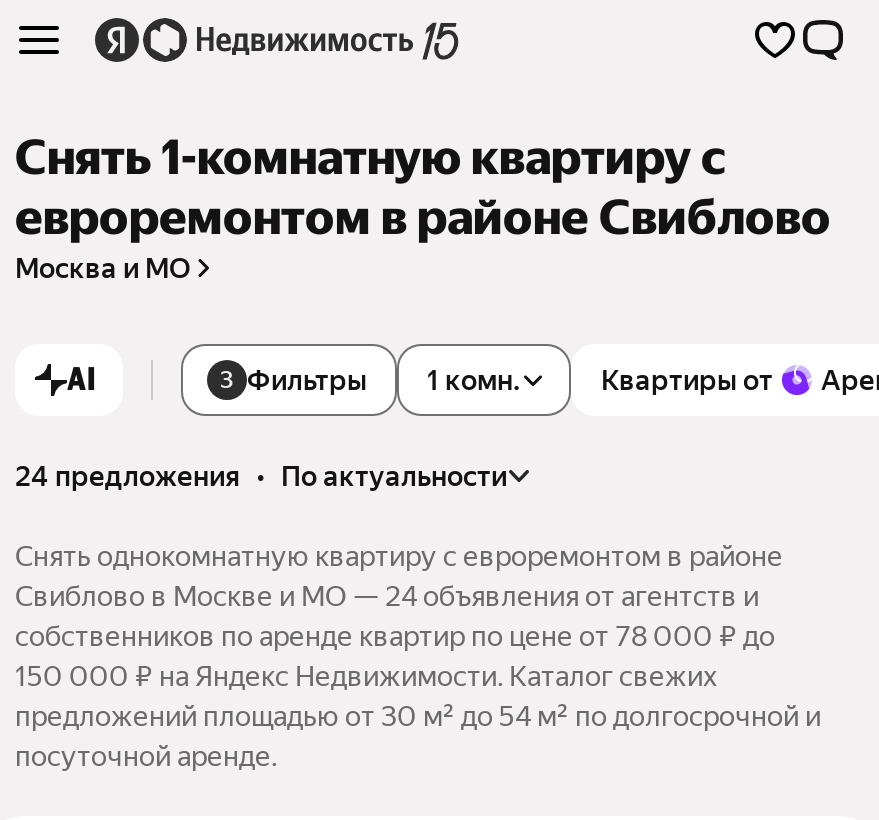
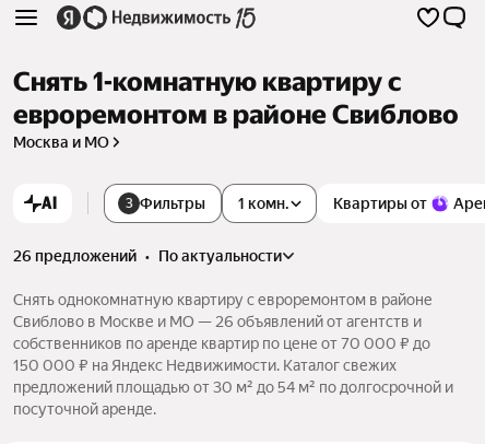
- 24 предложения • по актуальности
+ 26 предложений • по актуальности

- Свиблово в Москве и МО — 24 объявления от агентств и
+ Свиблово в Москве и МО — 26 объявлений от агентств и

- собственников по аренде квартир по цене от 78 000 ₽ до
+ собственников по аренде квартир по цене от 70 000 ₽ до
